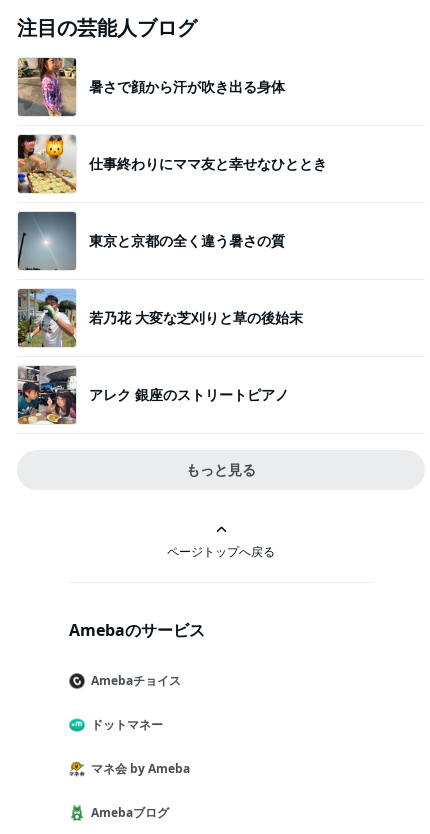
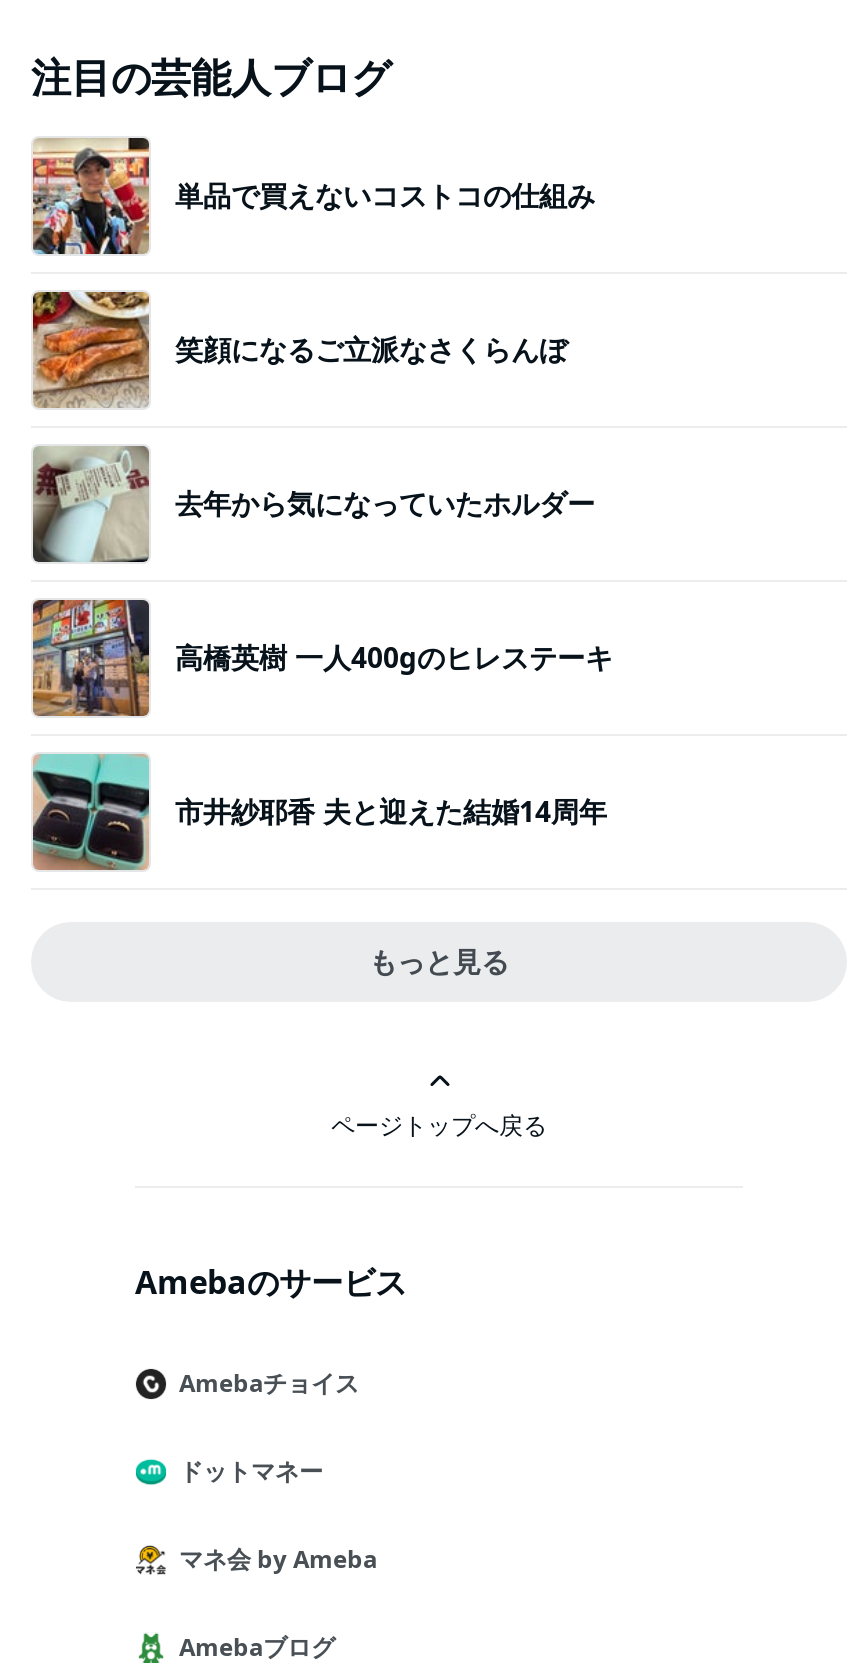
- [image]
- 暑さで顔から汗が吹き出る身体
+ [image]
+ 単品で買えないコストコの仕組み

- [image]
- 仕事終わりにママ友と幸せなひととき
+ [image]
+ 笑顔になるご立派なさくらんぼ

- [image]
- 東京と京都の全く違う暑さの質
+ [image]
+ 去年から気になっていたホルダー

- [image]
- 若乃花 大変な芝刈りと草の後始末
+ [image]
+ 高橋英樹 一人400gのヒレステーキ

- [image]
- アレク 銀座のストリートピアノ
+ [image]
+ 市井紗耶香 夫と迎えた結婚14周年
